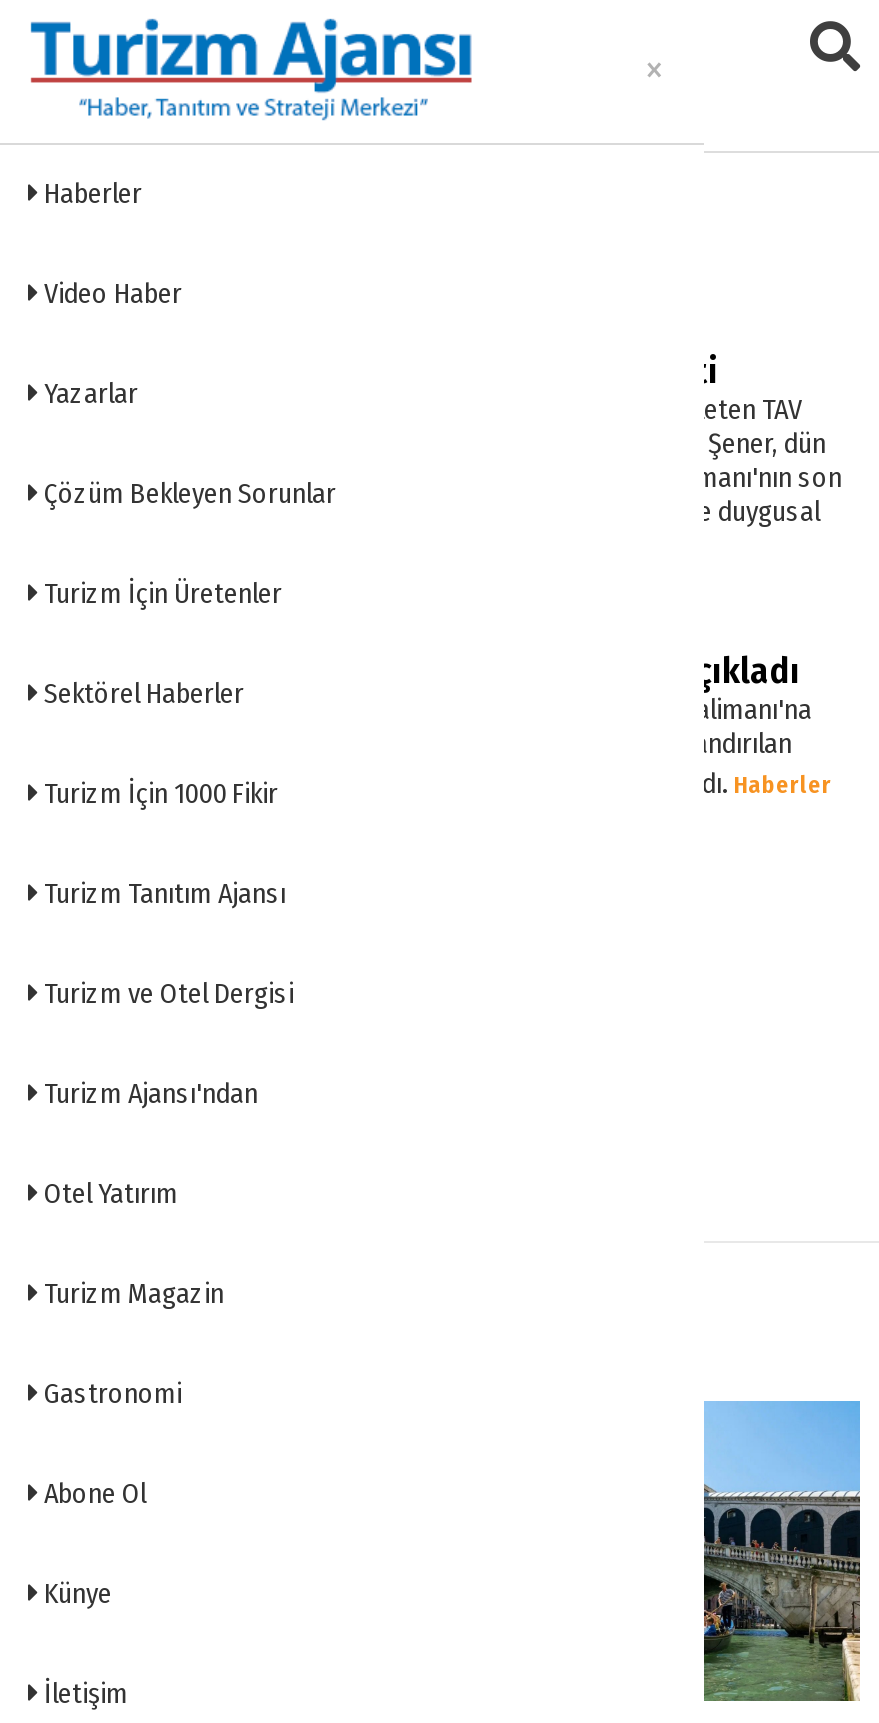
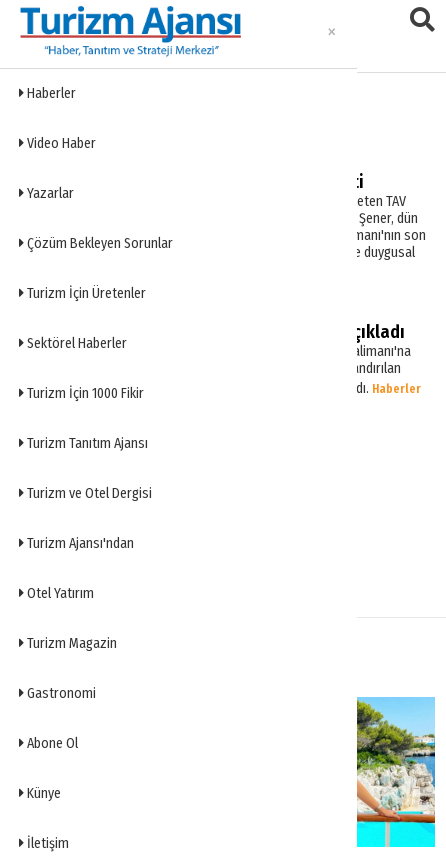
- [image]
+ [image]
